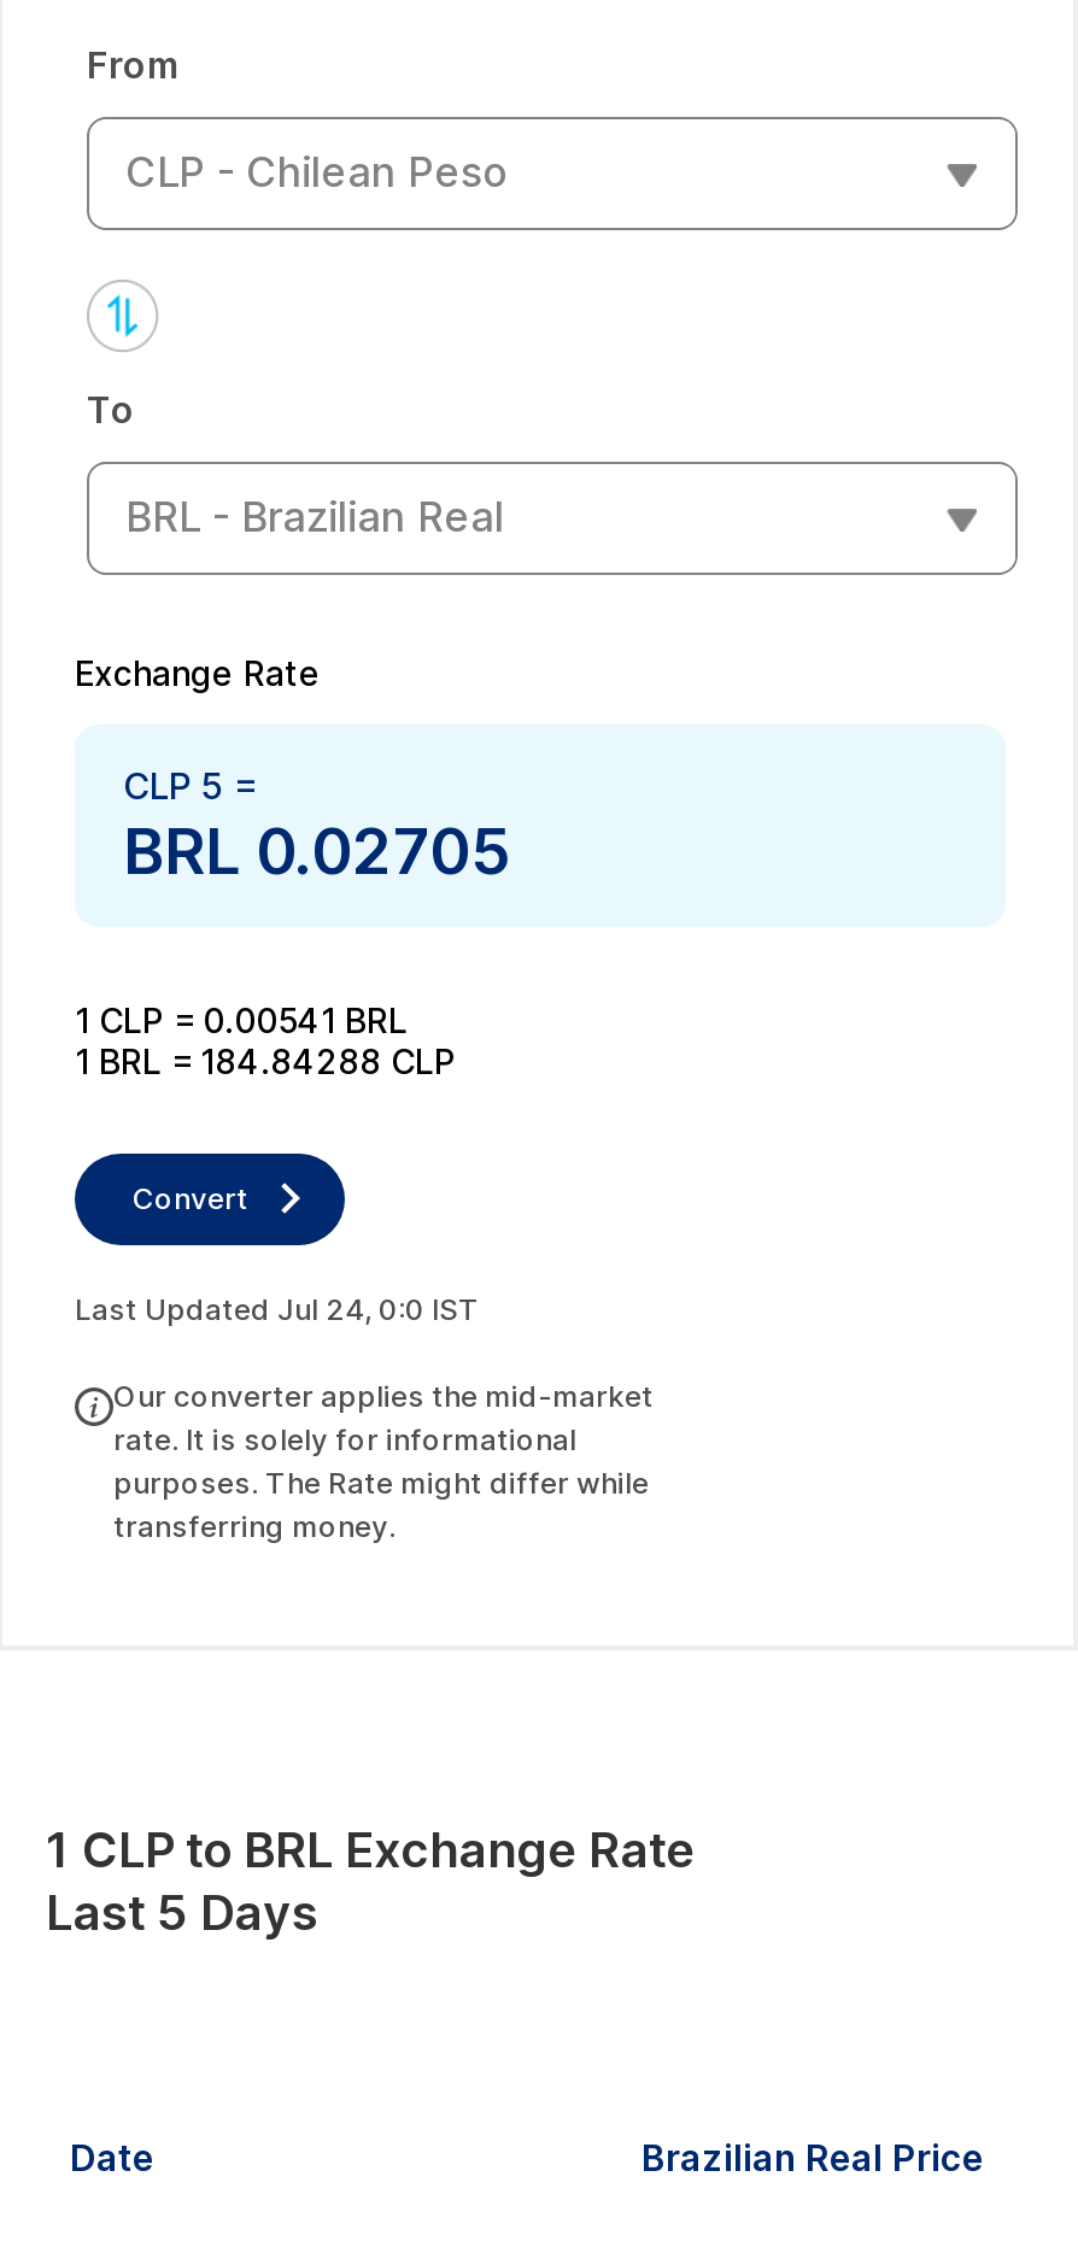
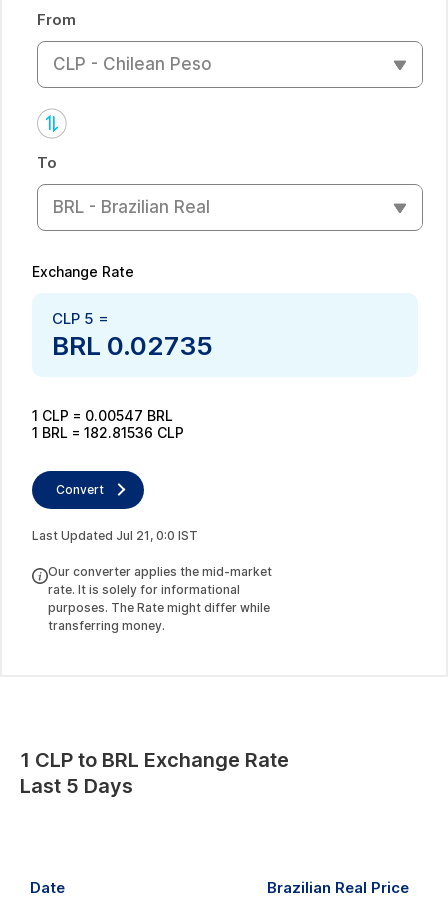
- BRL 0.02705
+ BRL 0.02735

- 1 CLP = 0.00541 BRL
+ 1 CLP = 0.00547 BRL

- 1 BRL = 184.84288 CLP
+ 1 BRL = 182.81536 CLP

- Last Updated Jul 24, 0:0 IST
+ Last Updated Jul 21, 0:0 IST
